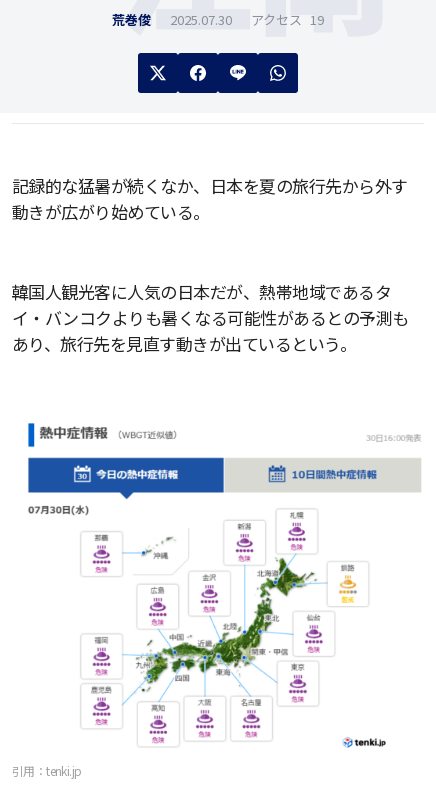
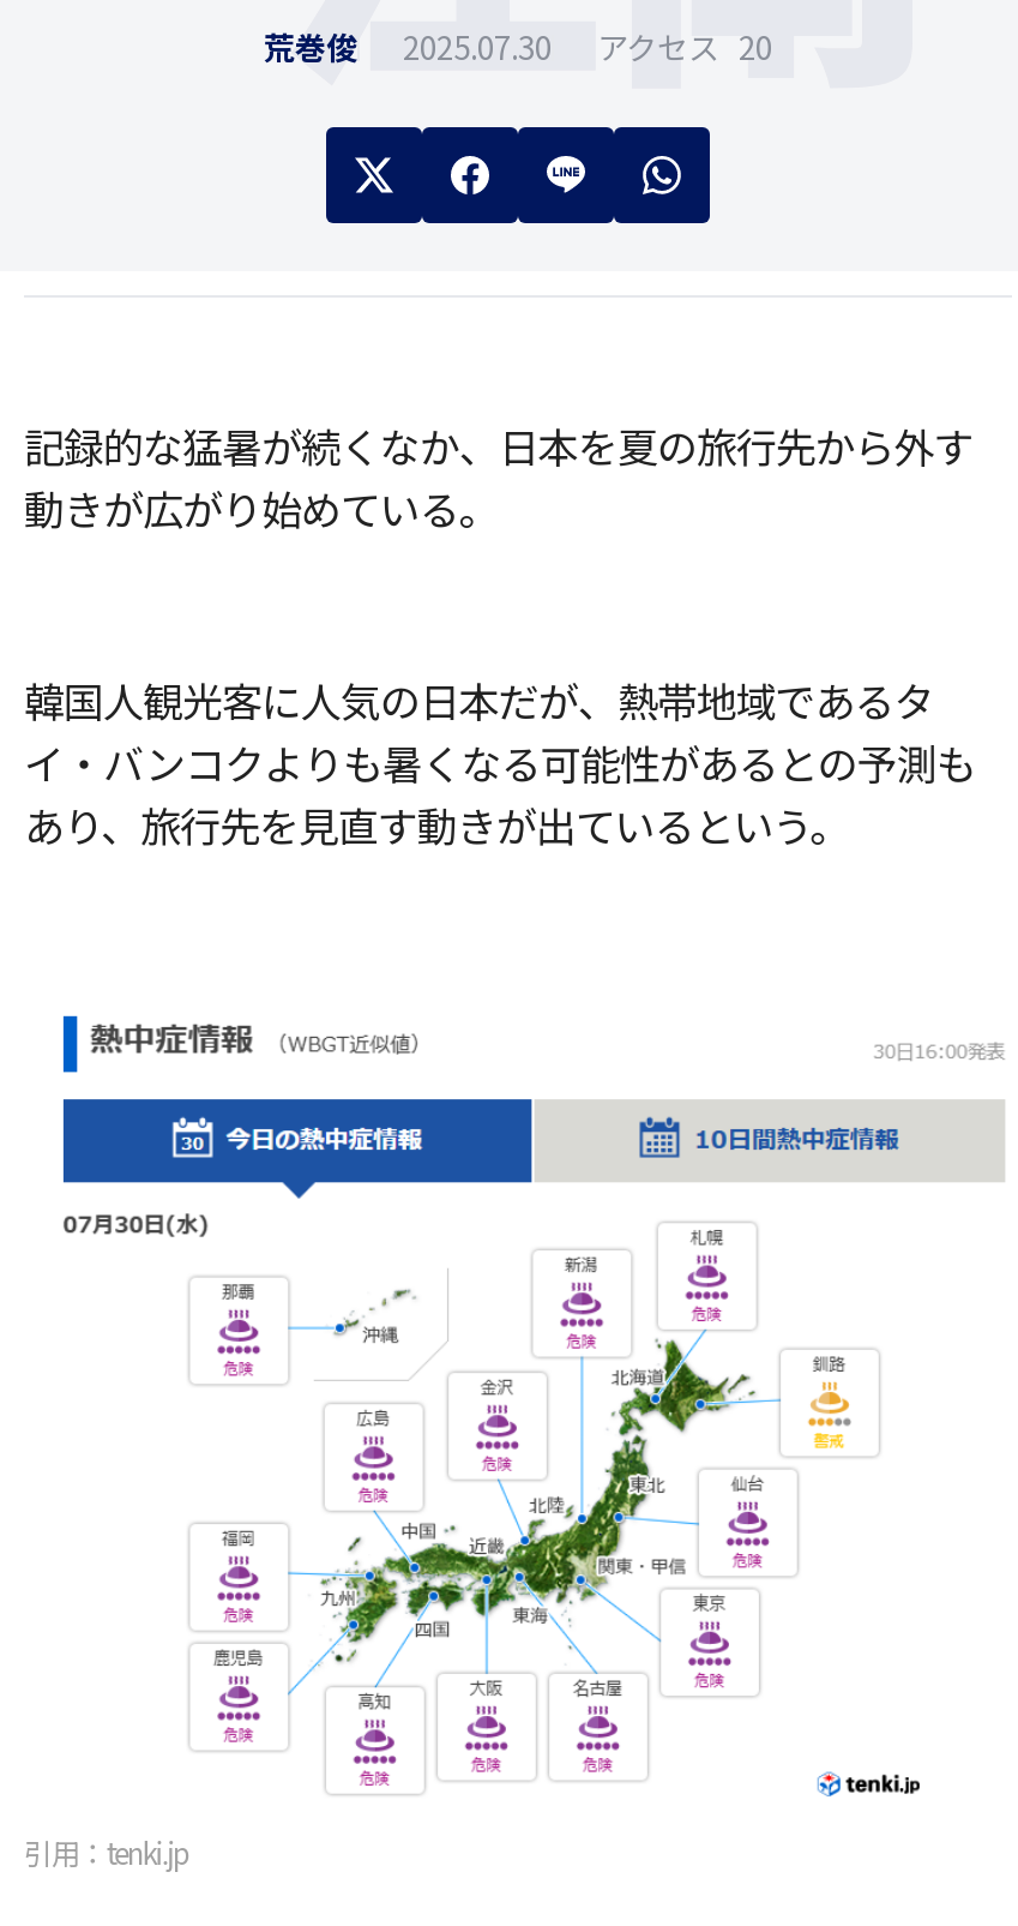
- 荒巻俊 2025.07.30 アクセス 19
+ 荒巻俊 2025.07.30 アクセス 20
